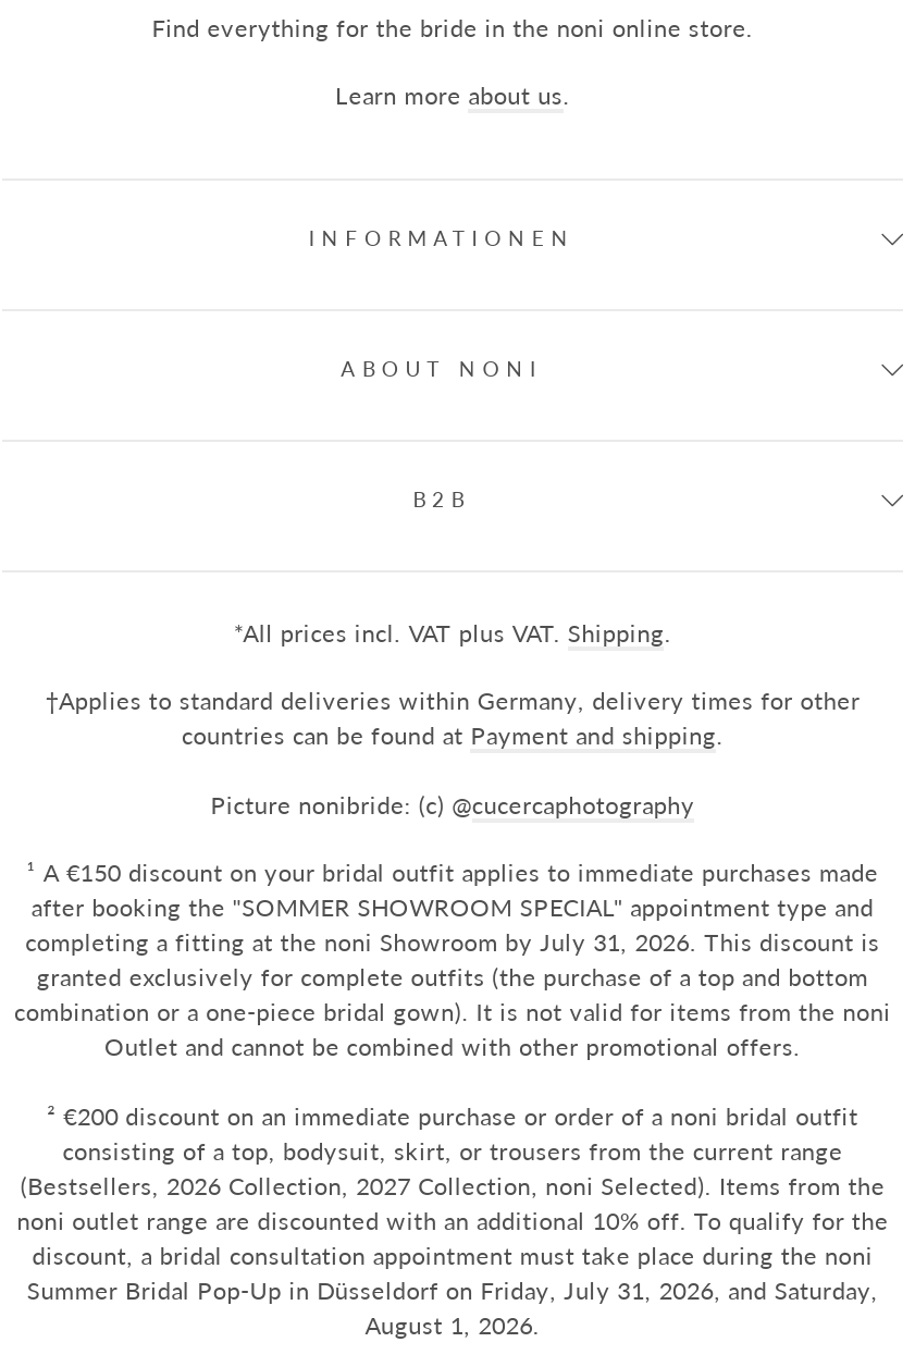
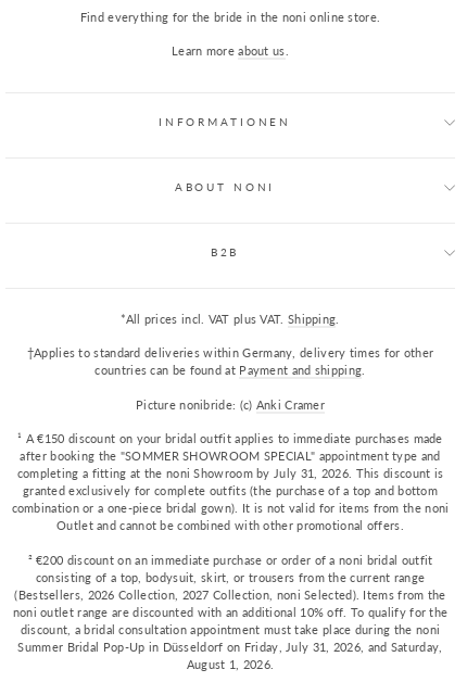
- Picture nonibride: (c) @cucercaphotography
+ Picture nonibride: (c)Anki Cramer
